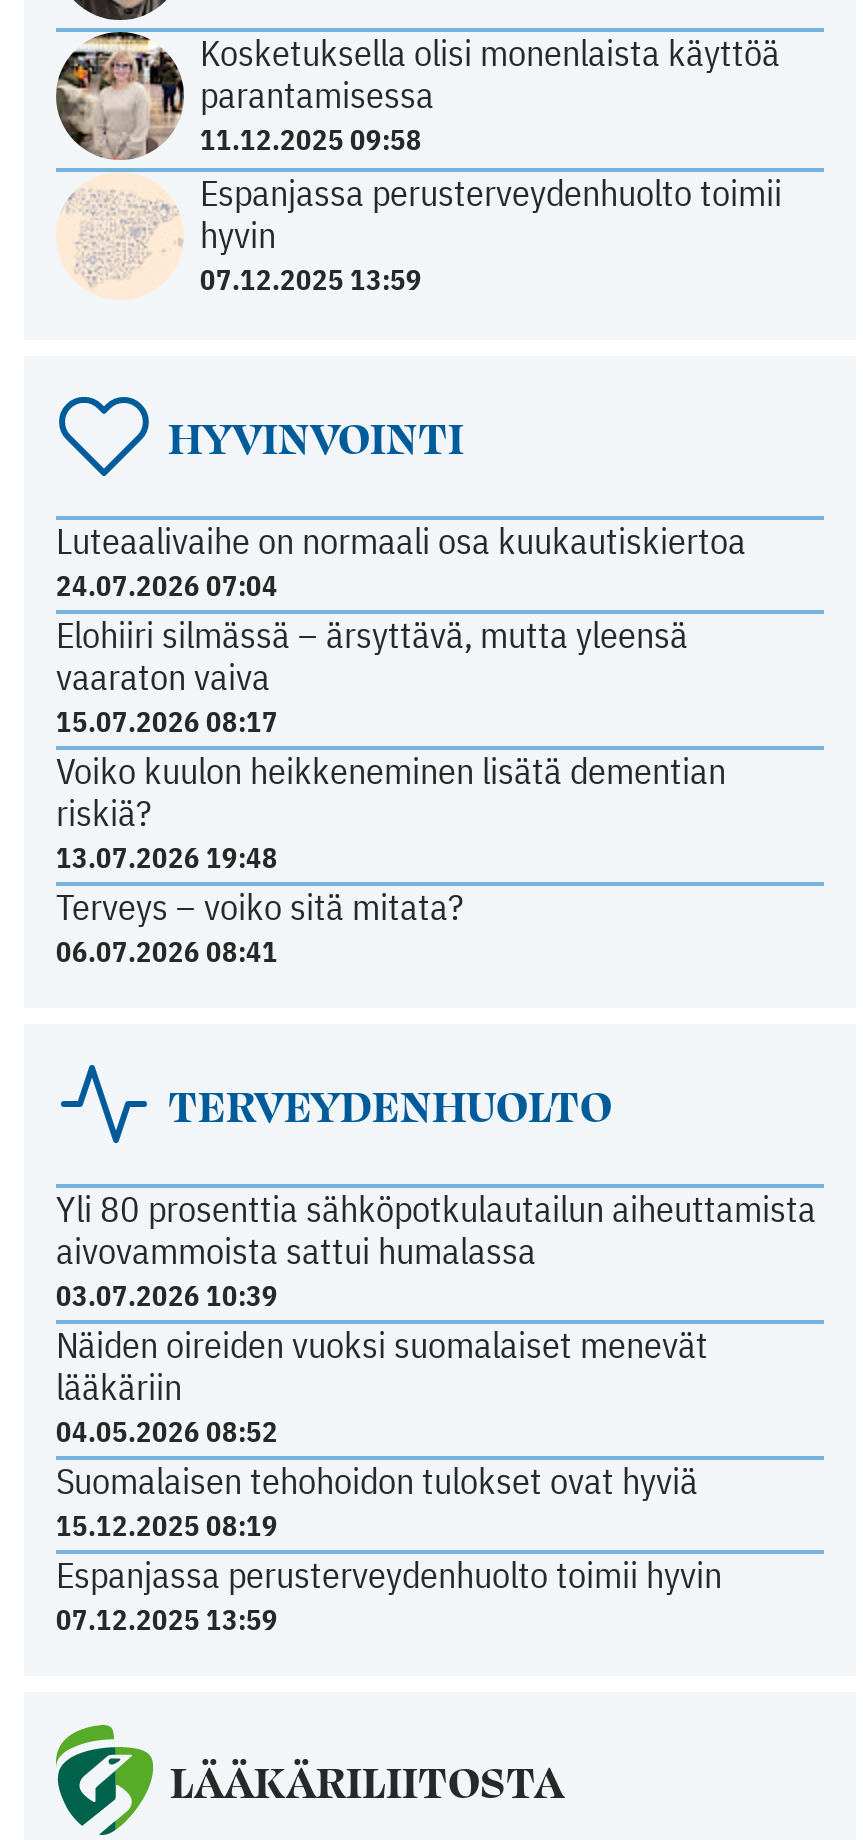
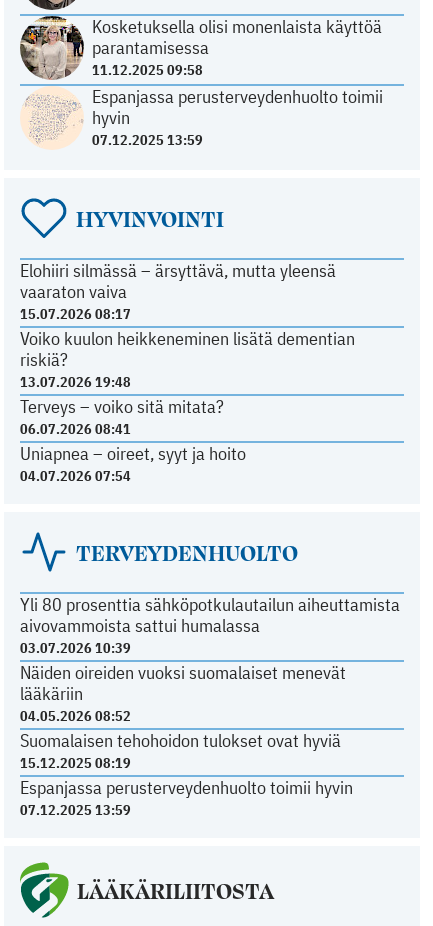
- Luteaalivaihe on normaali osa kuukautiskiertoa
- 24.07.2026 07:04

moved up: Elohiiri silmässä – ärsyttävä, mutta yleensä | vaaraton vaiva | 15.07.2026 08:17 | Voiko kuulon heikkeneminen lisätä dementian | riskiä? | 13.07.2026 19:48 | Terveys – voiko sitä mitata? | 06.07.2026 08:41

+ Uniapnea – oireet, syyt ja hoito
+ 04.07.2026 07:54
